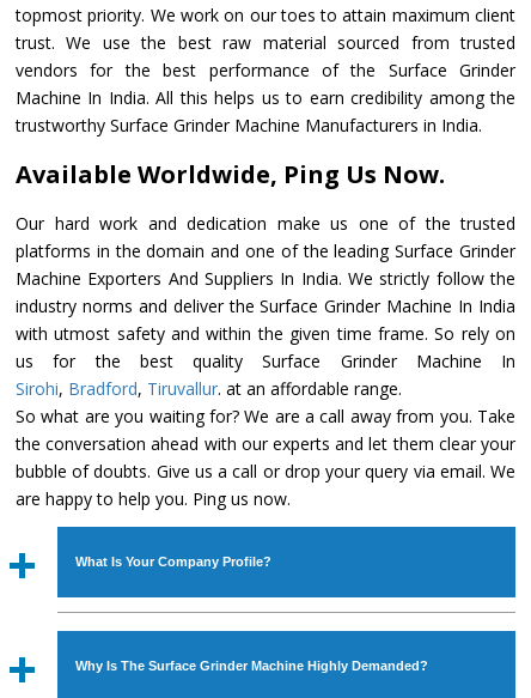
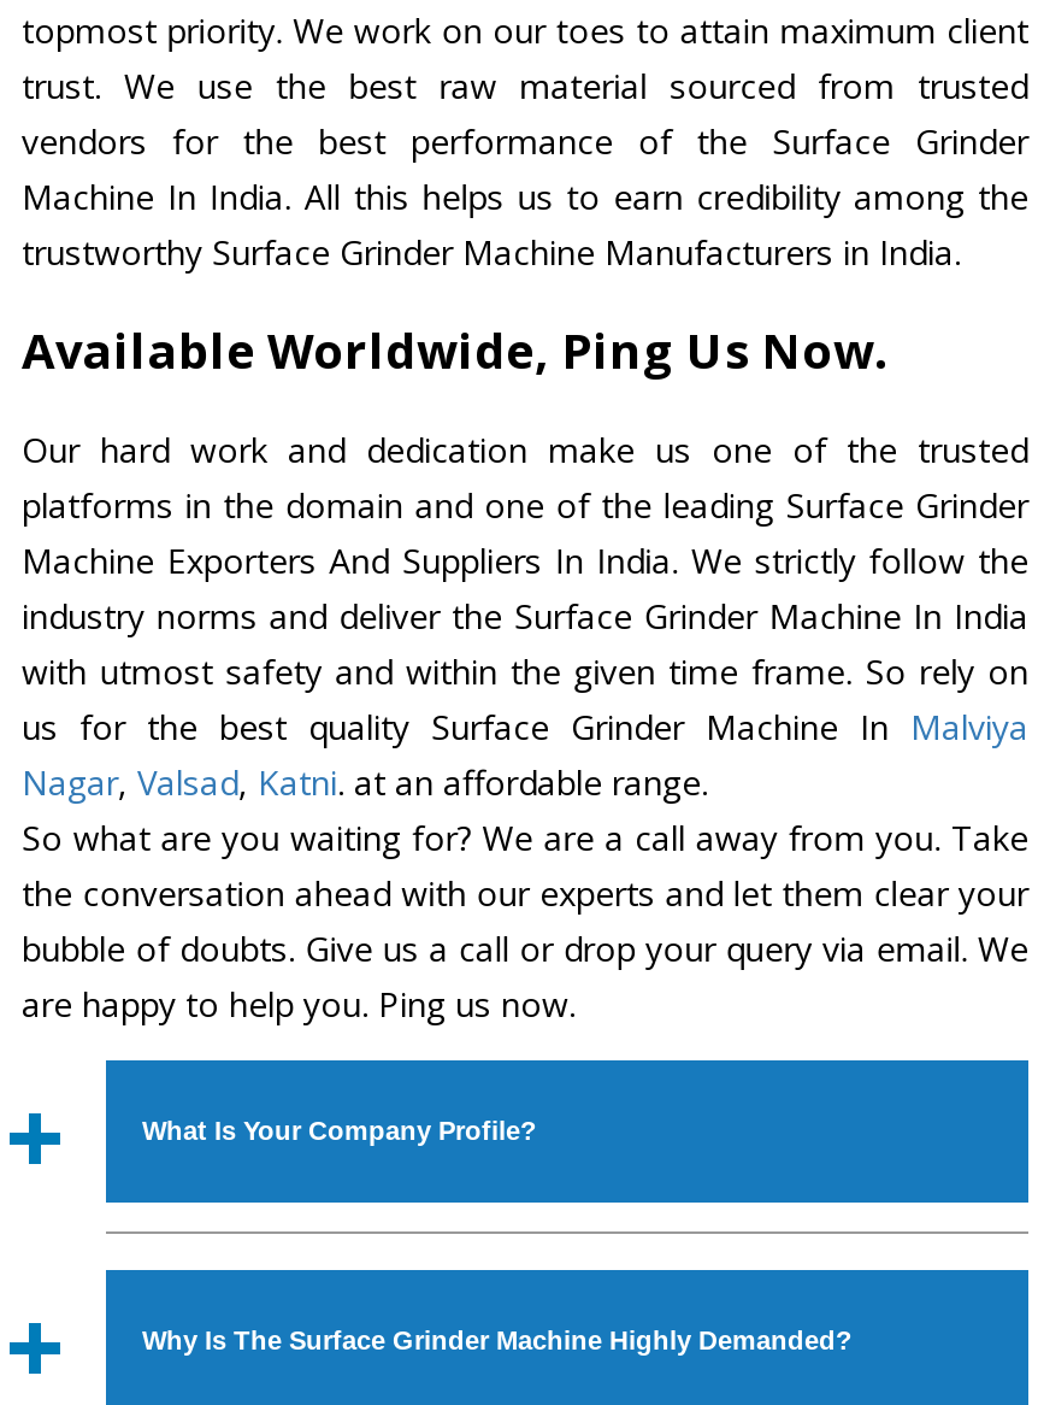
- us for the best quality Surface Grinder Machine In
- Sirohi, Bradford, Tiruvallur. at an affordable range.
+ us for the best quality Surface Grinder Machine In Malviya
+ Nagar, Valsad, Katni. at an affordable range.
